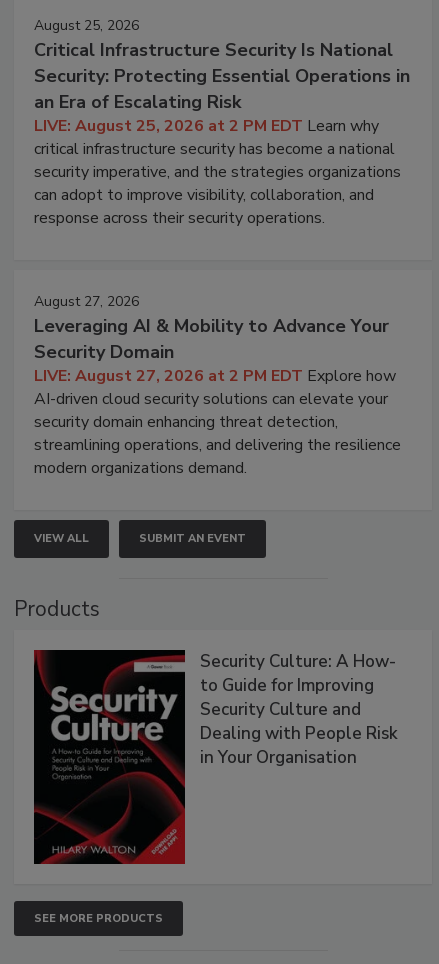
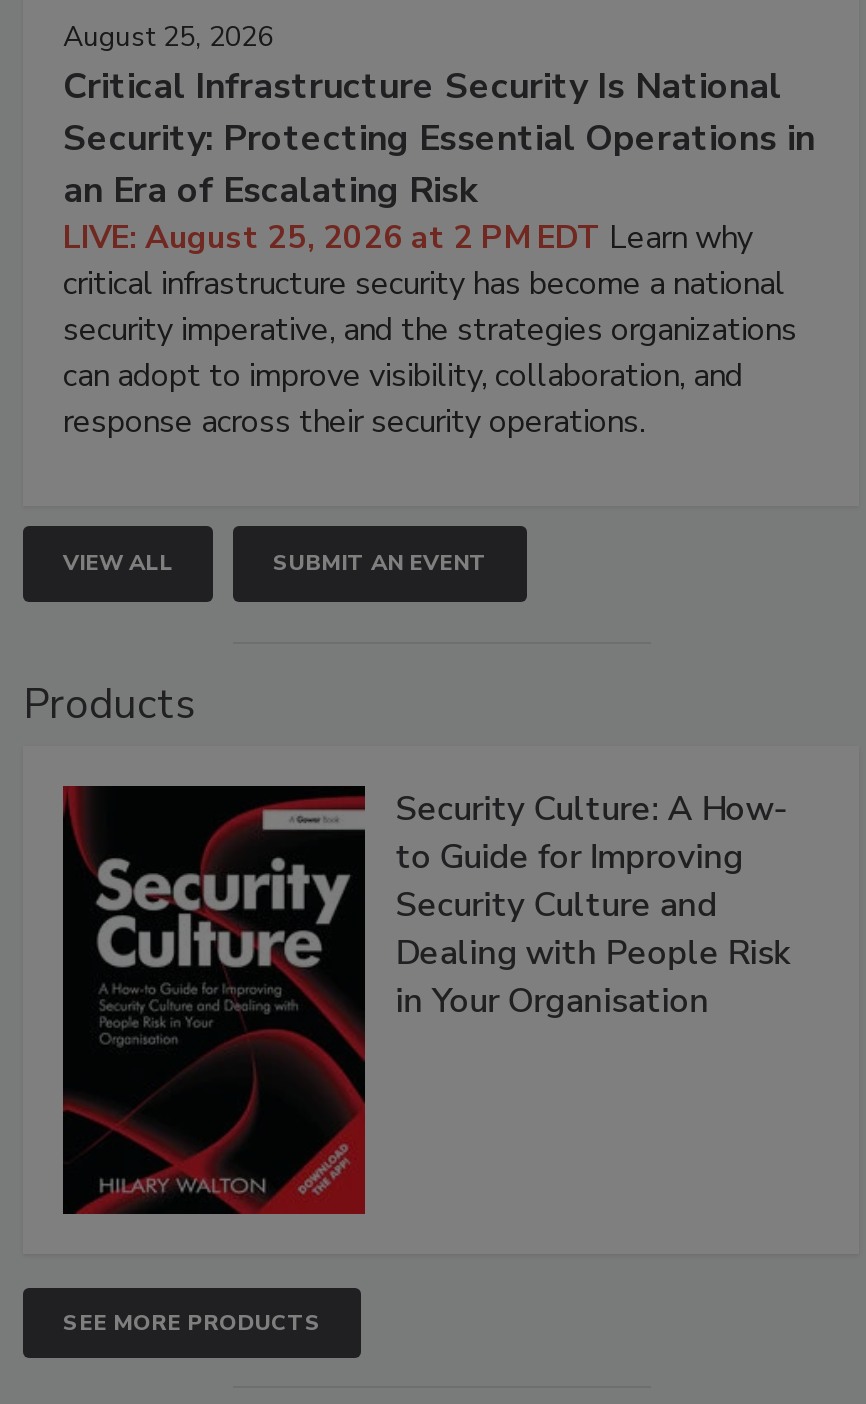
- August 27, 2026
- Leveraging AI & Mobility to Advance Your
- Security Domain
- LIVE: August 27, 2026 at 2 PM EDT Explore how
- AI-driven cloud security solutions can elevate your
- security domain enhancing threat detection,
- streamlining operations, and delivering the resilience
- modern organizations demand.
